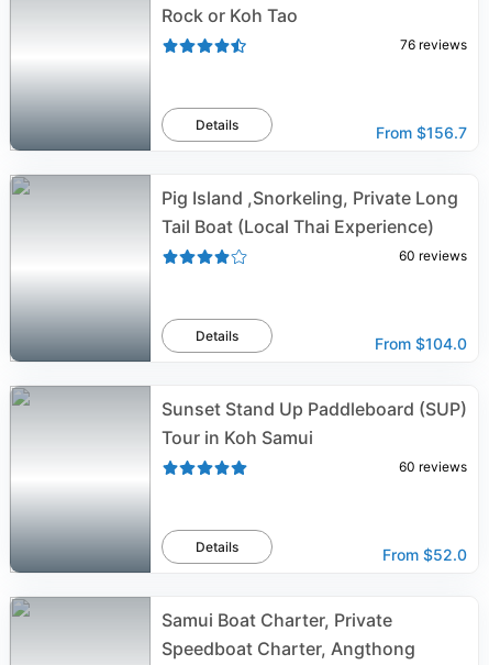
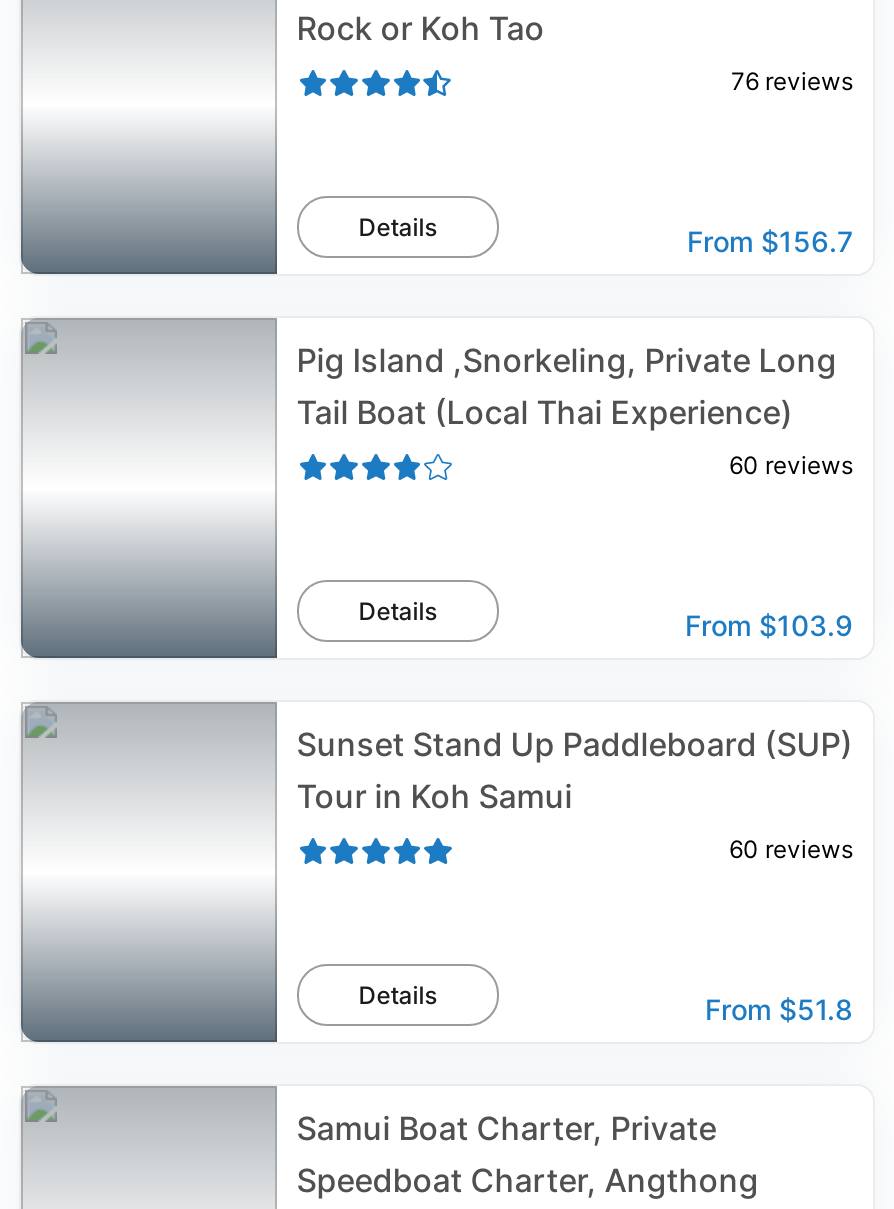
- From $104.0
+ From $103.9

- From $52.0
+ From $51.8
